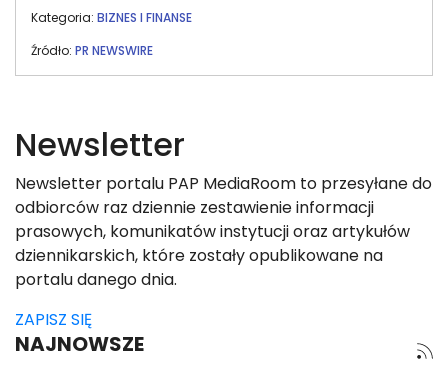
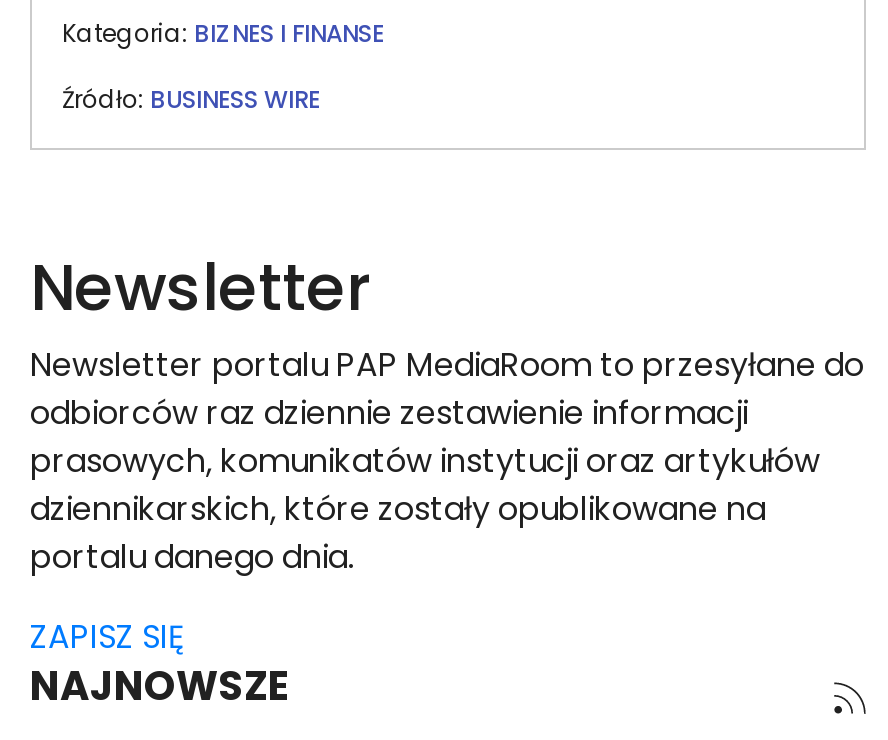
- Źródło: PR NEWSWIRE
+ Źródło: BUSINESS WIRE
